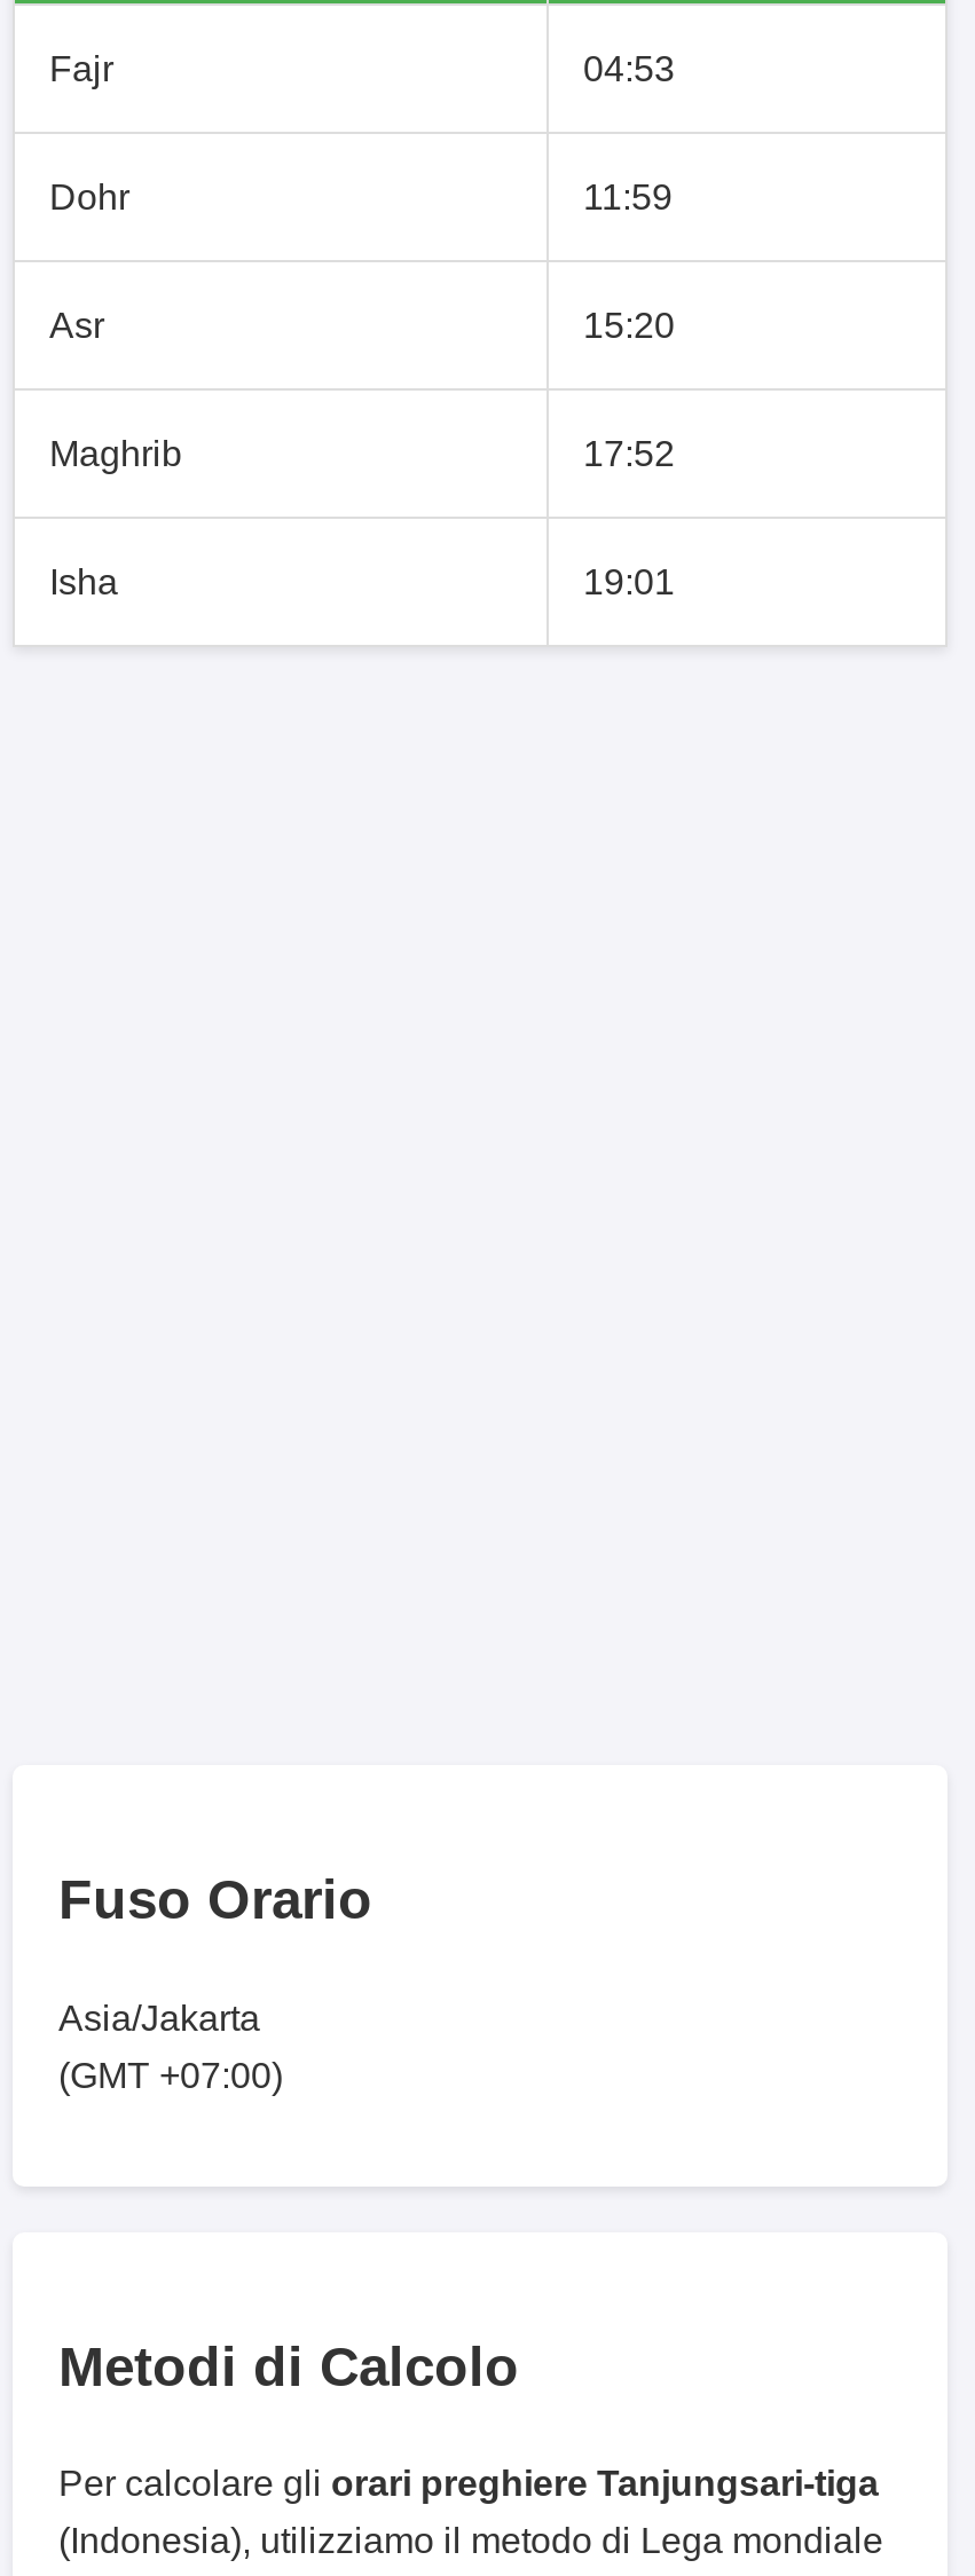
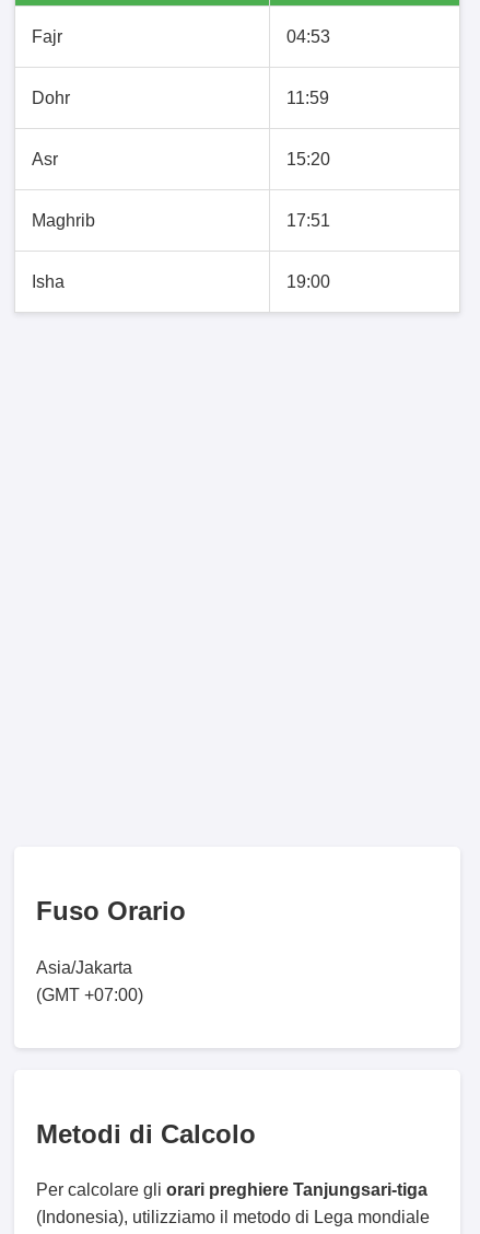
- 17:52
+ 17:51

- 19:01
+ 19:00
